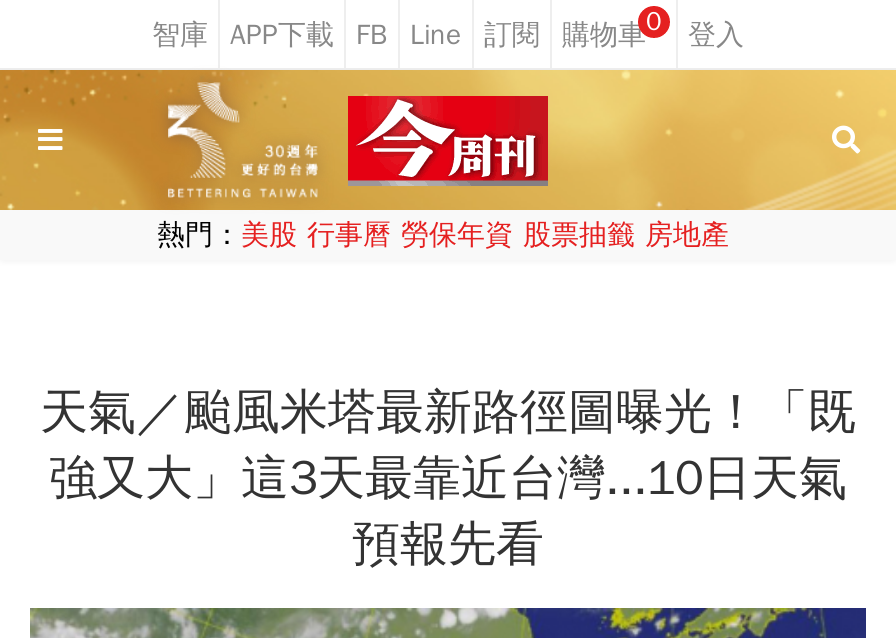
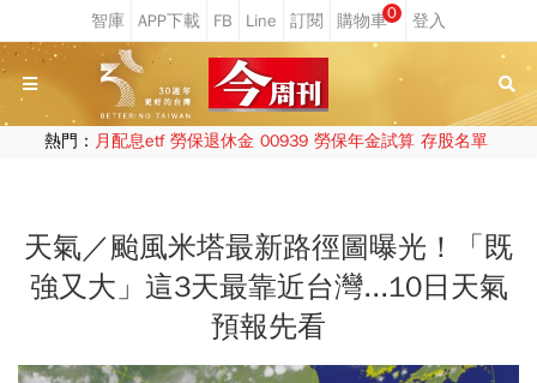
- 熱門：美股 行事曆 勞保年資 股票抽籤 房地產
+ 熱門：月配息etf 勞保退休金 00939 勞保年金試算 存股名單
